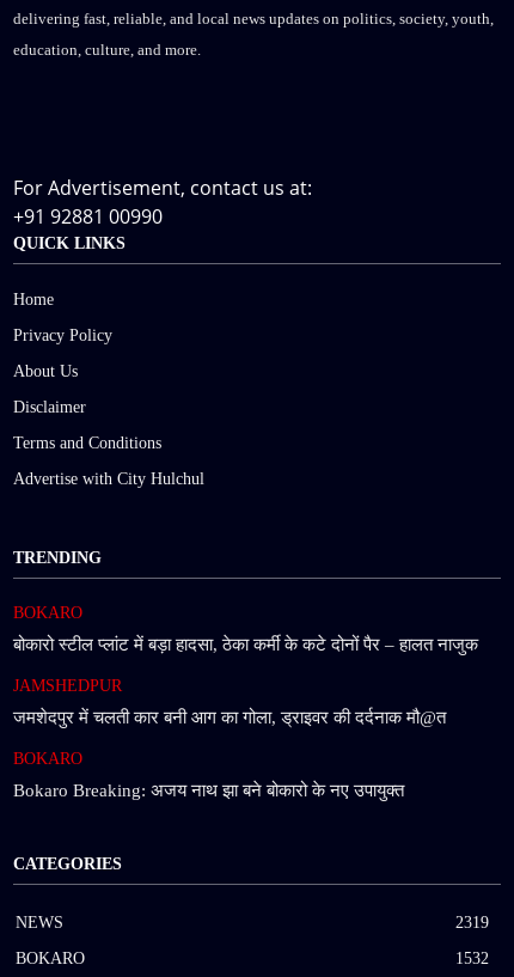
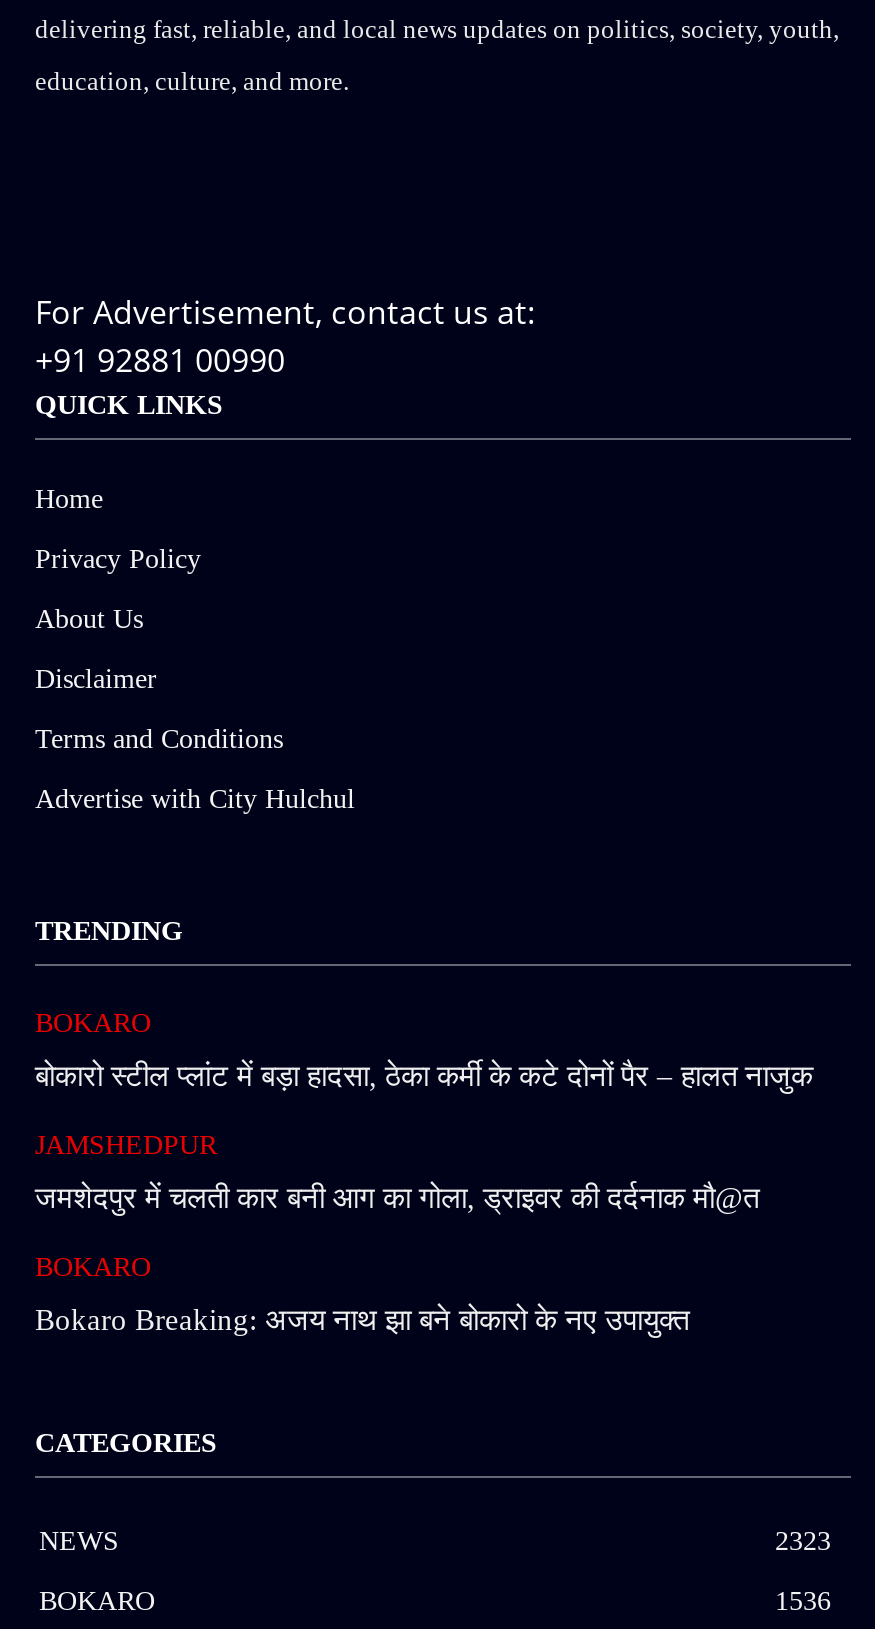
- 2319
+ 2323

- 1532
+ 1536
